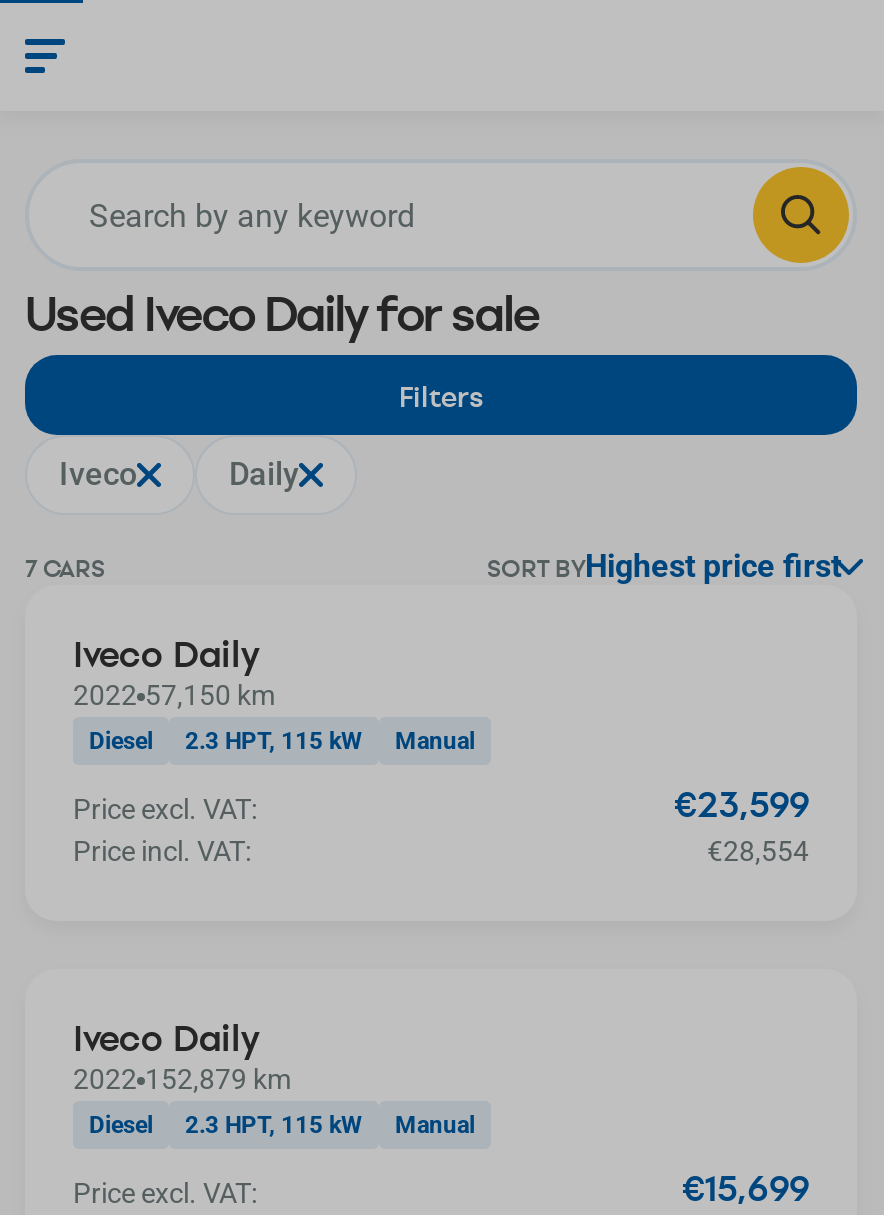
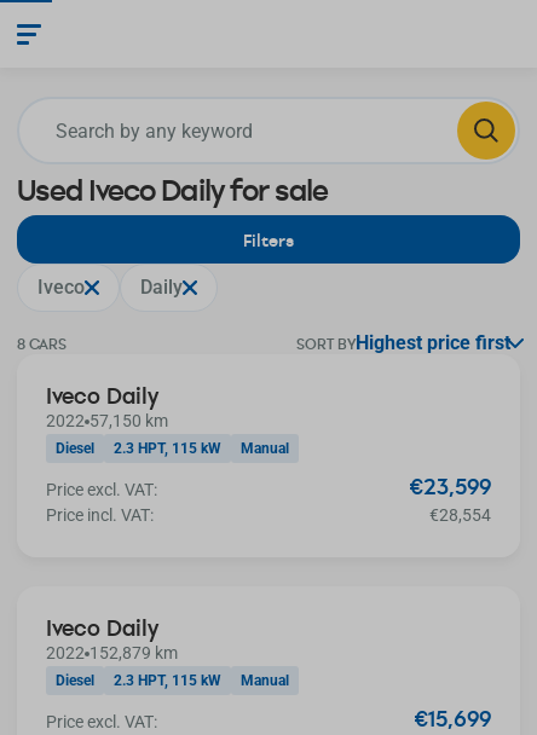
- 7 CARS
+ 8 CARS
